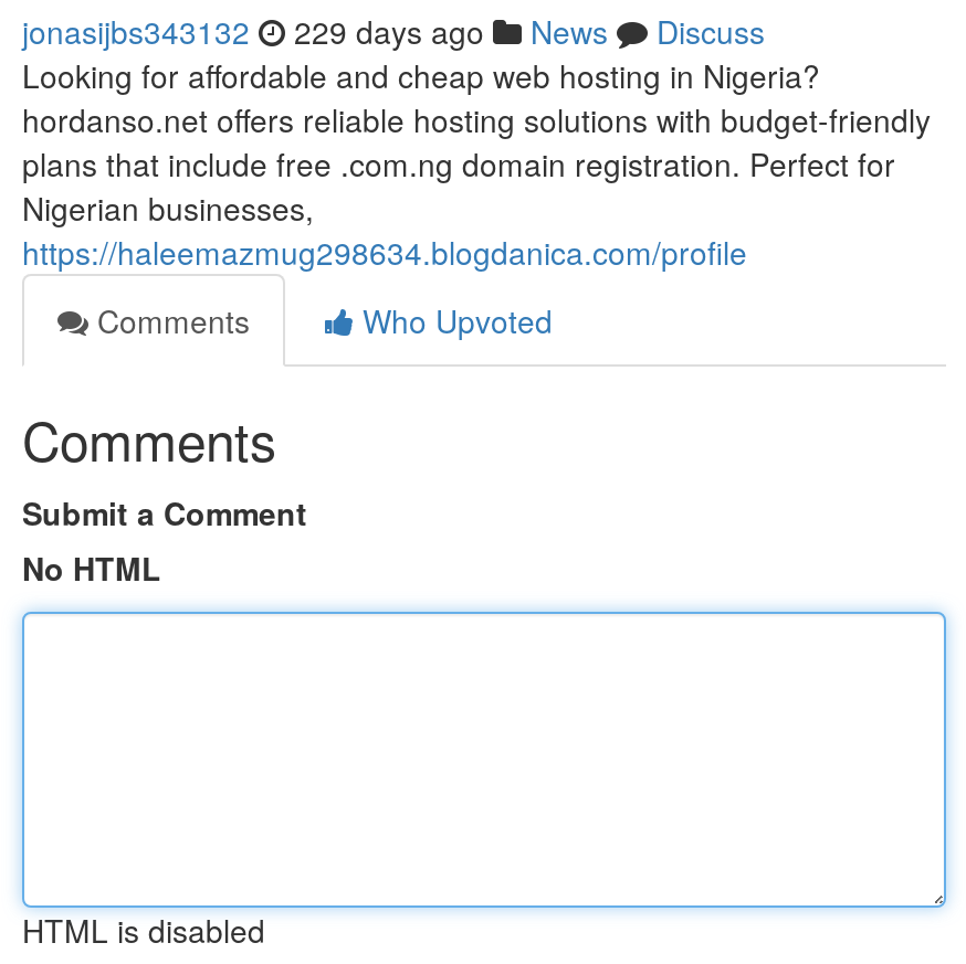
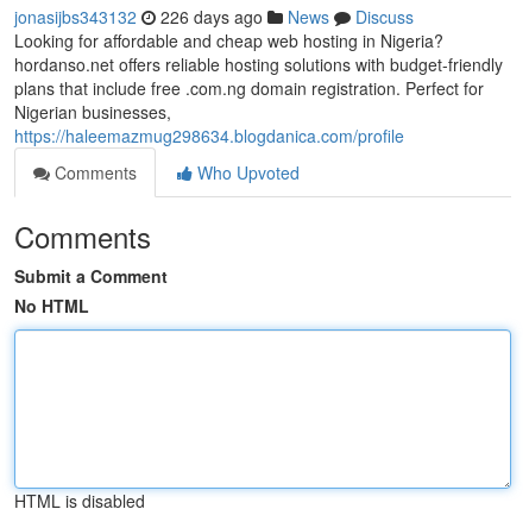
- jonasijbs343132 229 days ago News Discuss
+ jonasijbs343132 226 days ago News Discuss
